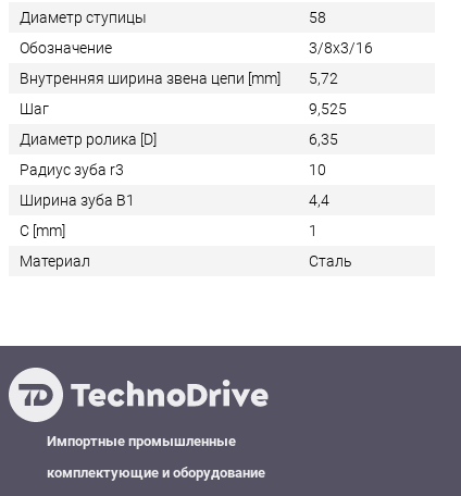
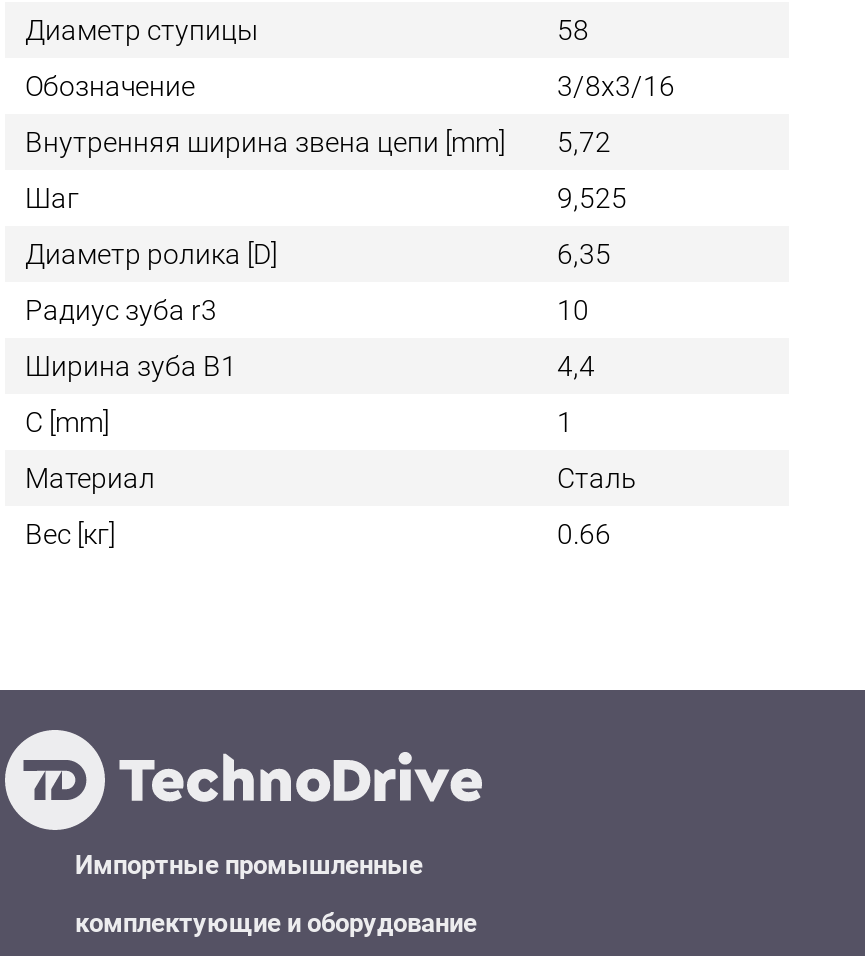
+ Вес [кг]
+ 0.66
